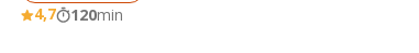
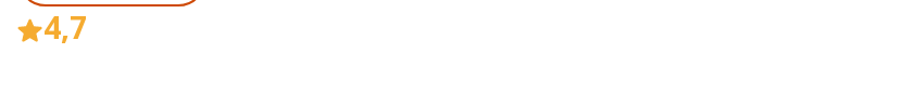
- 120min
